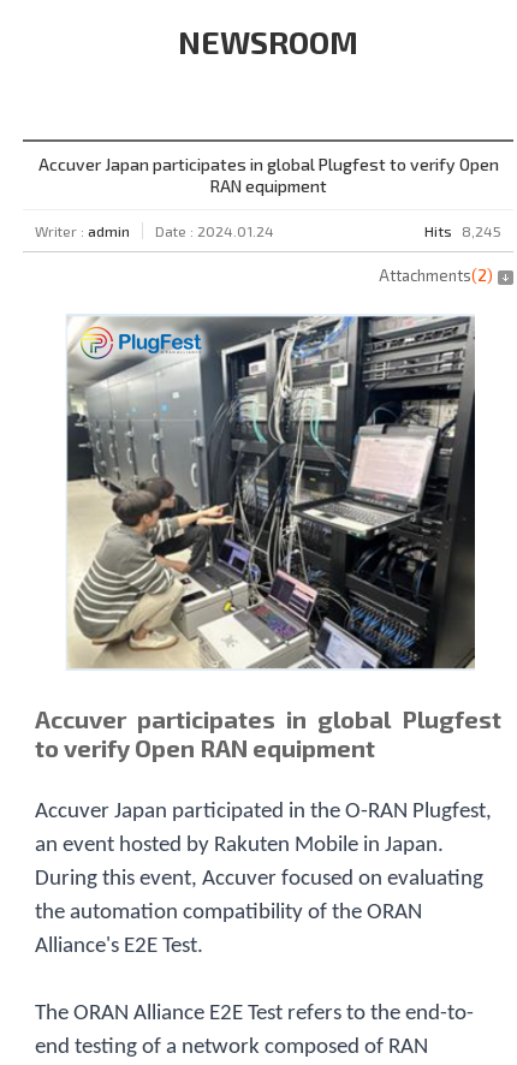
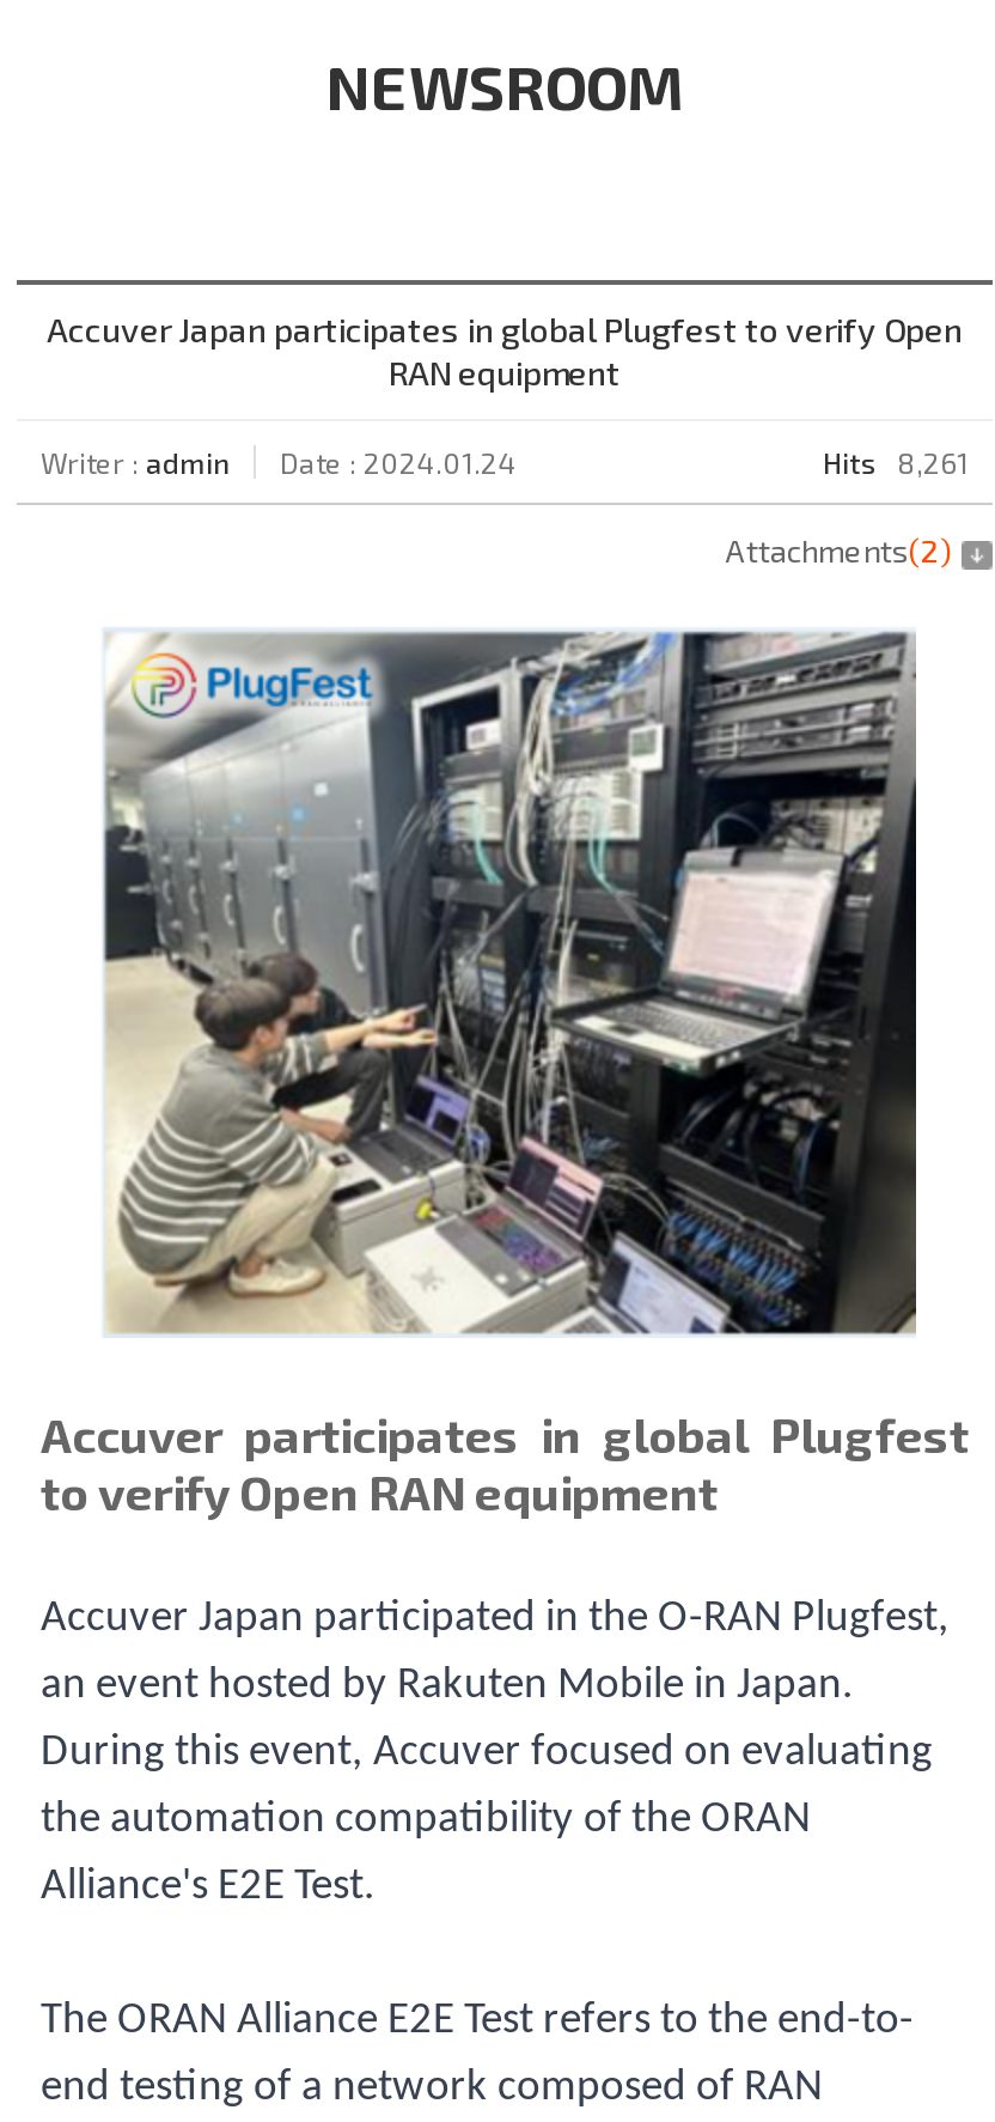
- Hits 8,245
+ Hits 8,261
